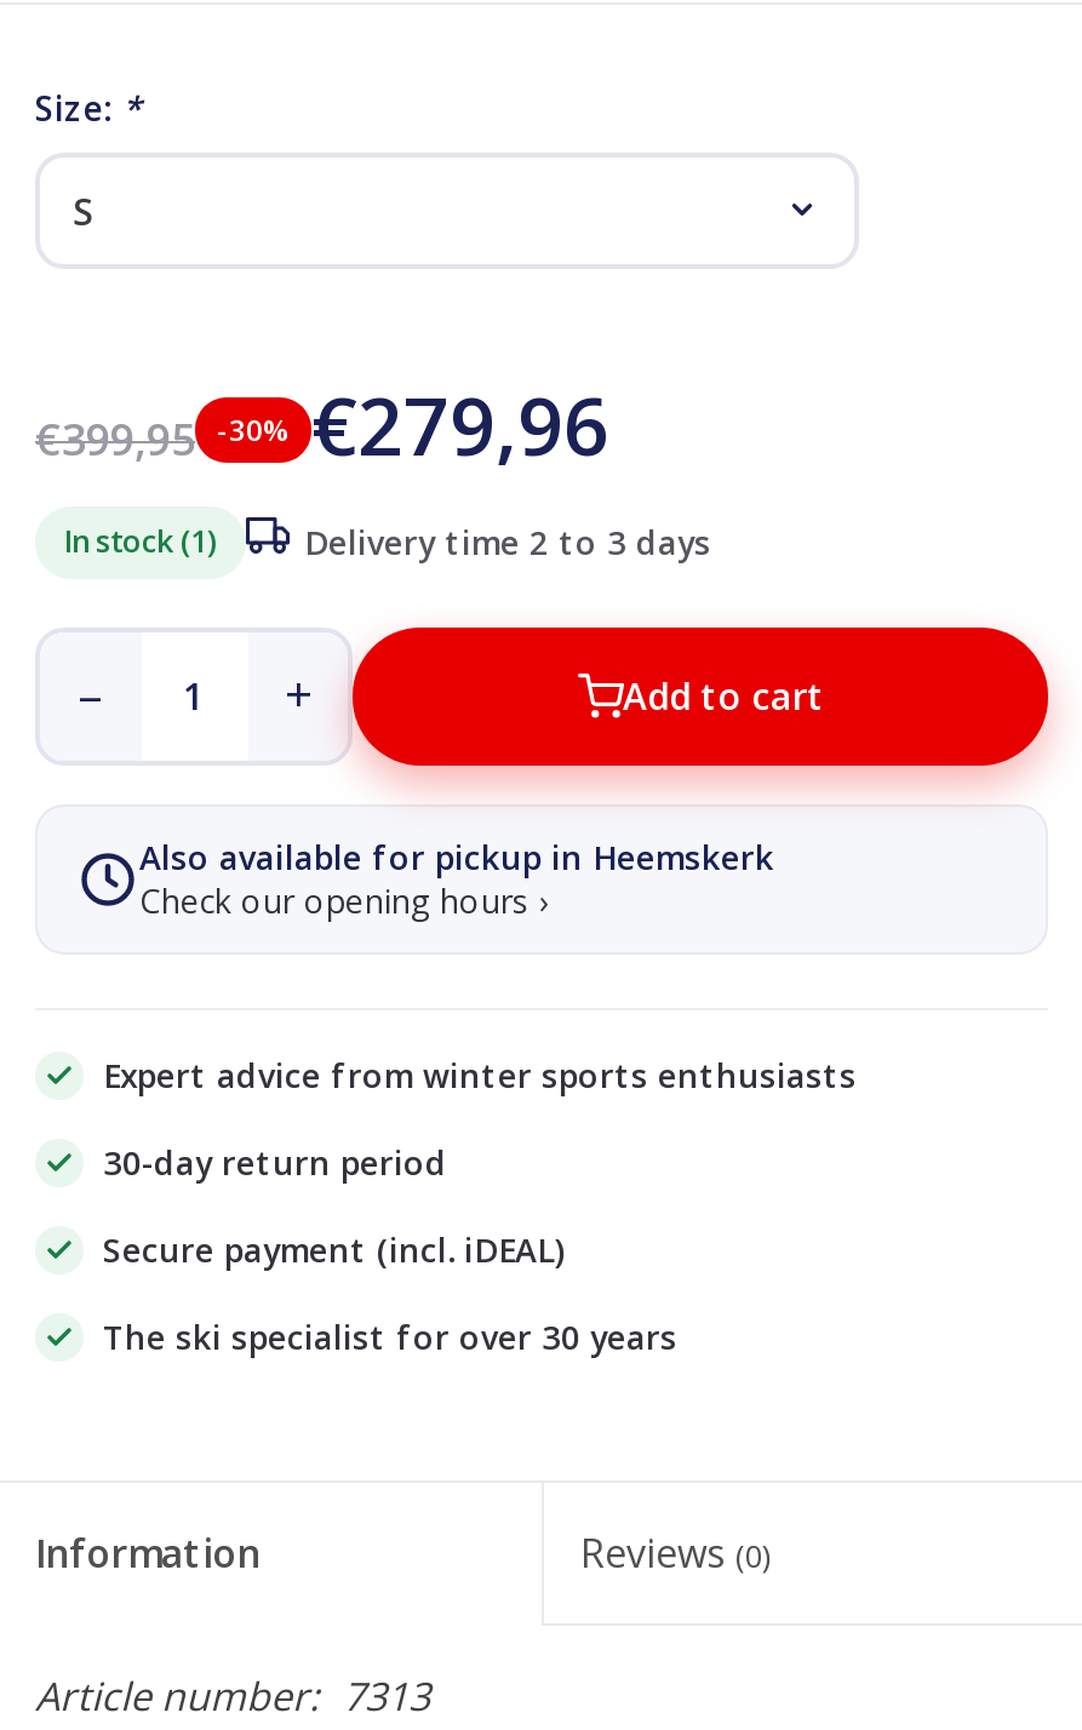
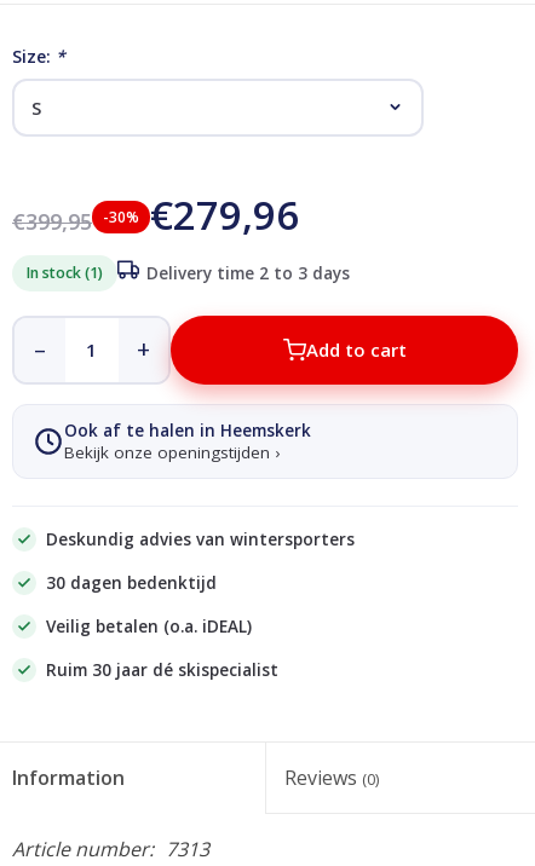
- Also available for pickup in Heemskerk
- Check our opening hours ›
+ Ook af te halen in Heemskerk
+ Bekijk onze openingstijden ›

- Expert advice from winter sports enthusiasts
+ Deskundig advies van wintersporters

- 30-day return period
+ 30 dagen bedenktijd

- Secure payment (incl. iDEAL)
+ Veilig betalen (o.a. iDEAL)

- The ski specialist for over 30 years
+ Ruim 30 jaar dé skispecialist
